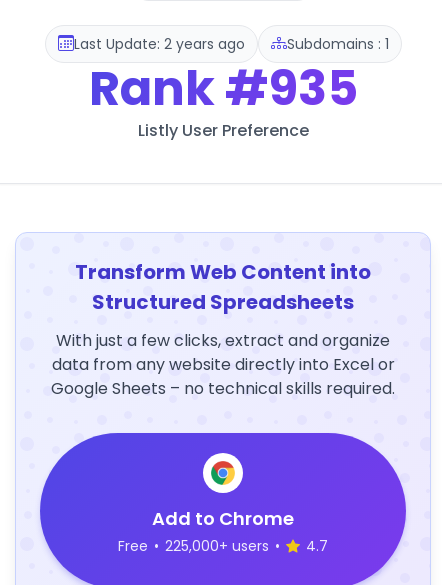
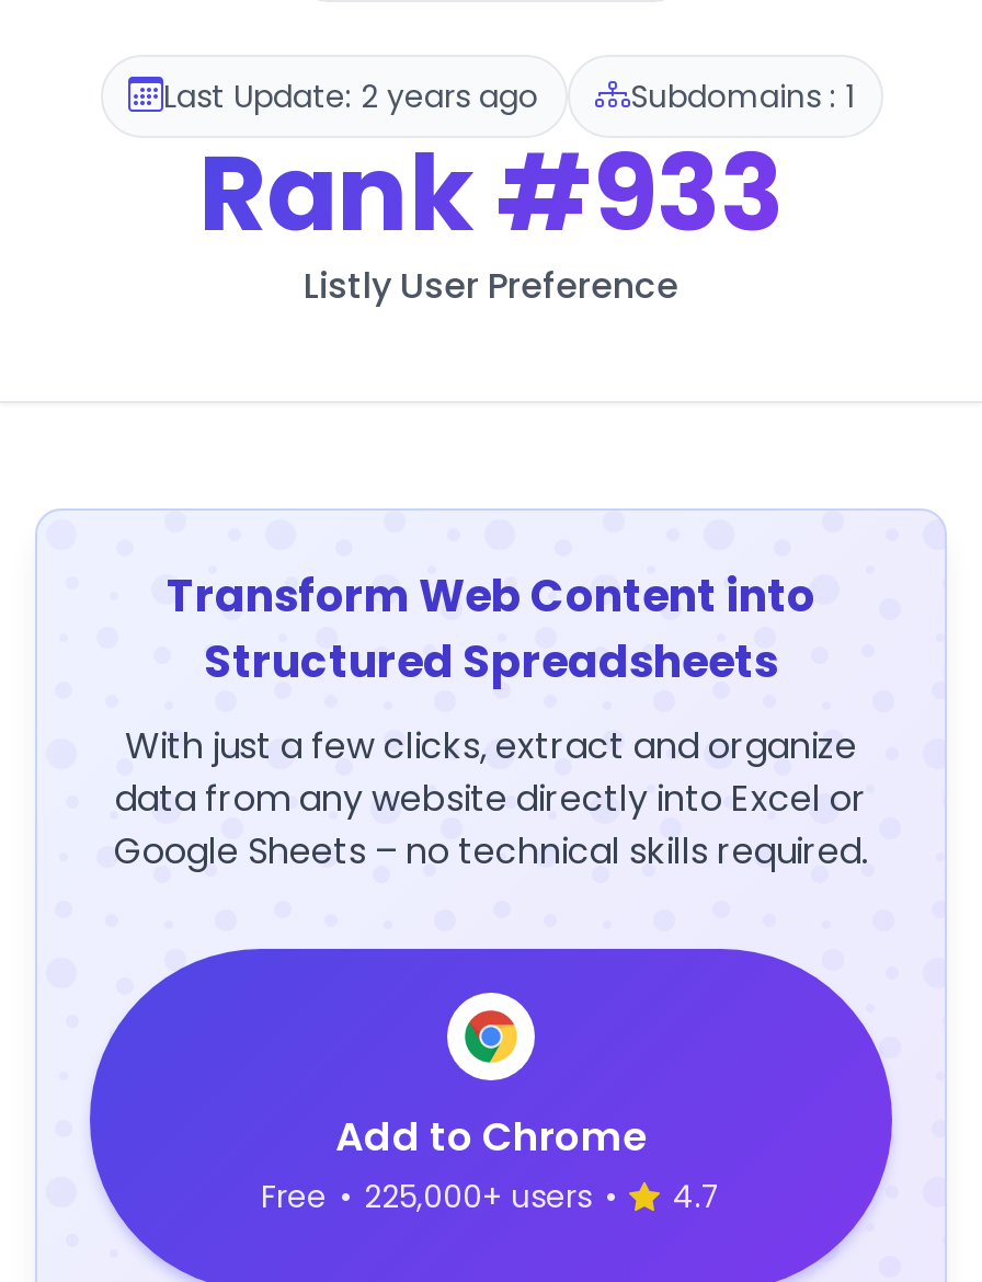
- Rank #935
+ Rank #933
